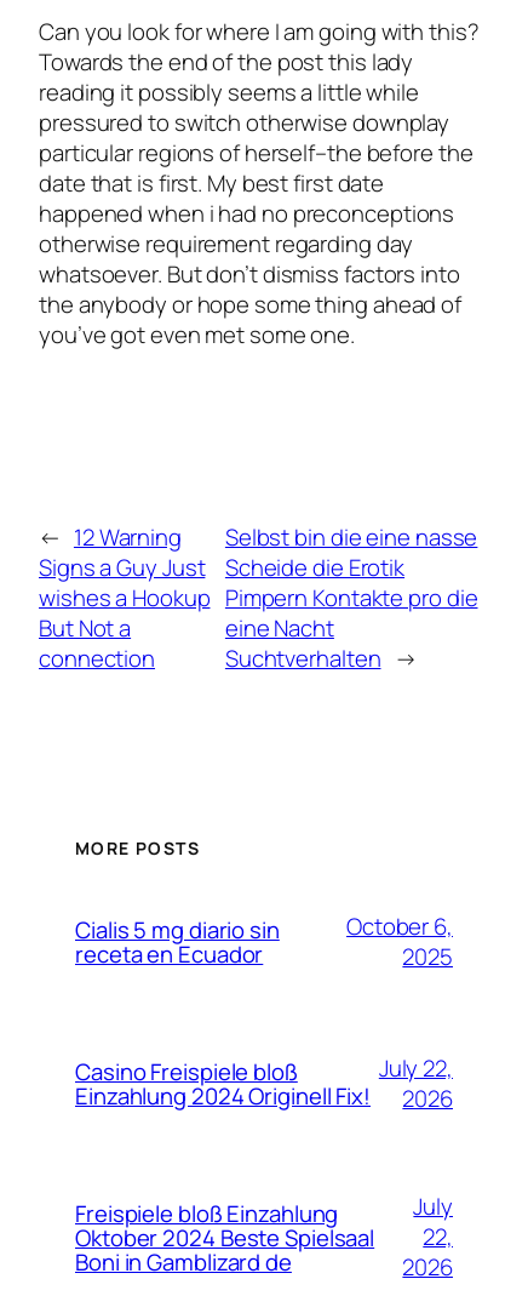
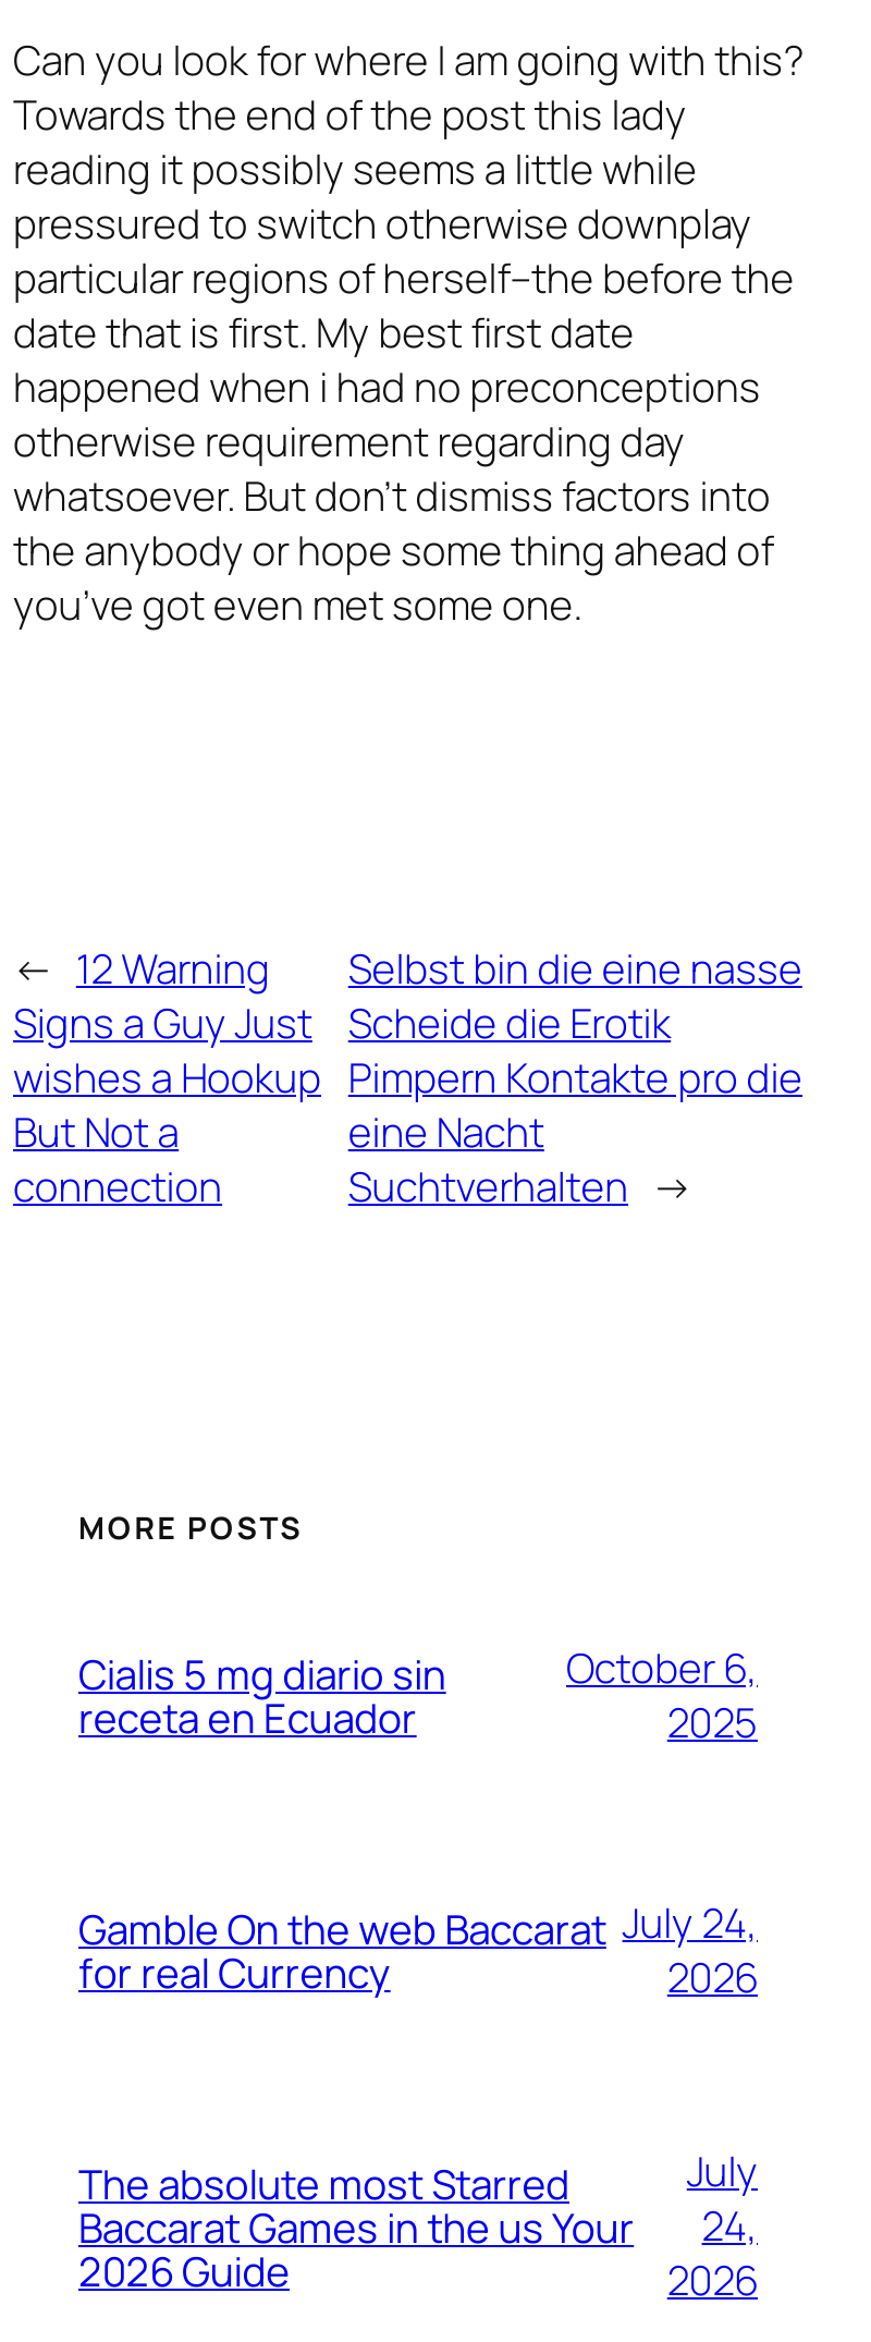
- Casino Freispiele bloß
- Einzahlung 2024 Originell Fix!
+ Gamble On the web Baccarat
+ for real Currency

- July 22,
+ July 24,

- Freispiele bloß Einzahlung
- Oktober 2024 Beste Spielsaal
- Boni in Gamblizard de
+ The absolute most Starred
+ Baccarat Games in the us Your
+ 2026 Guide

- 22,
+ 24,
